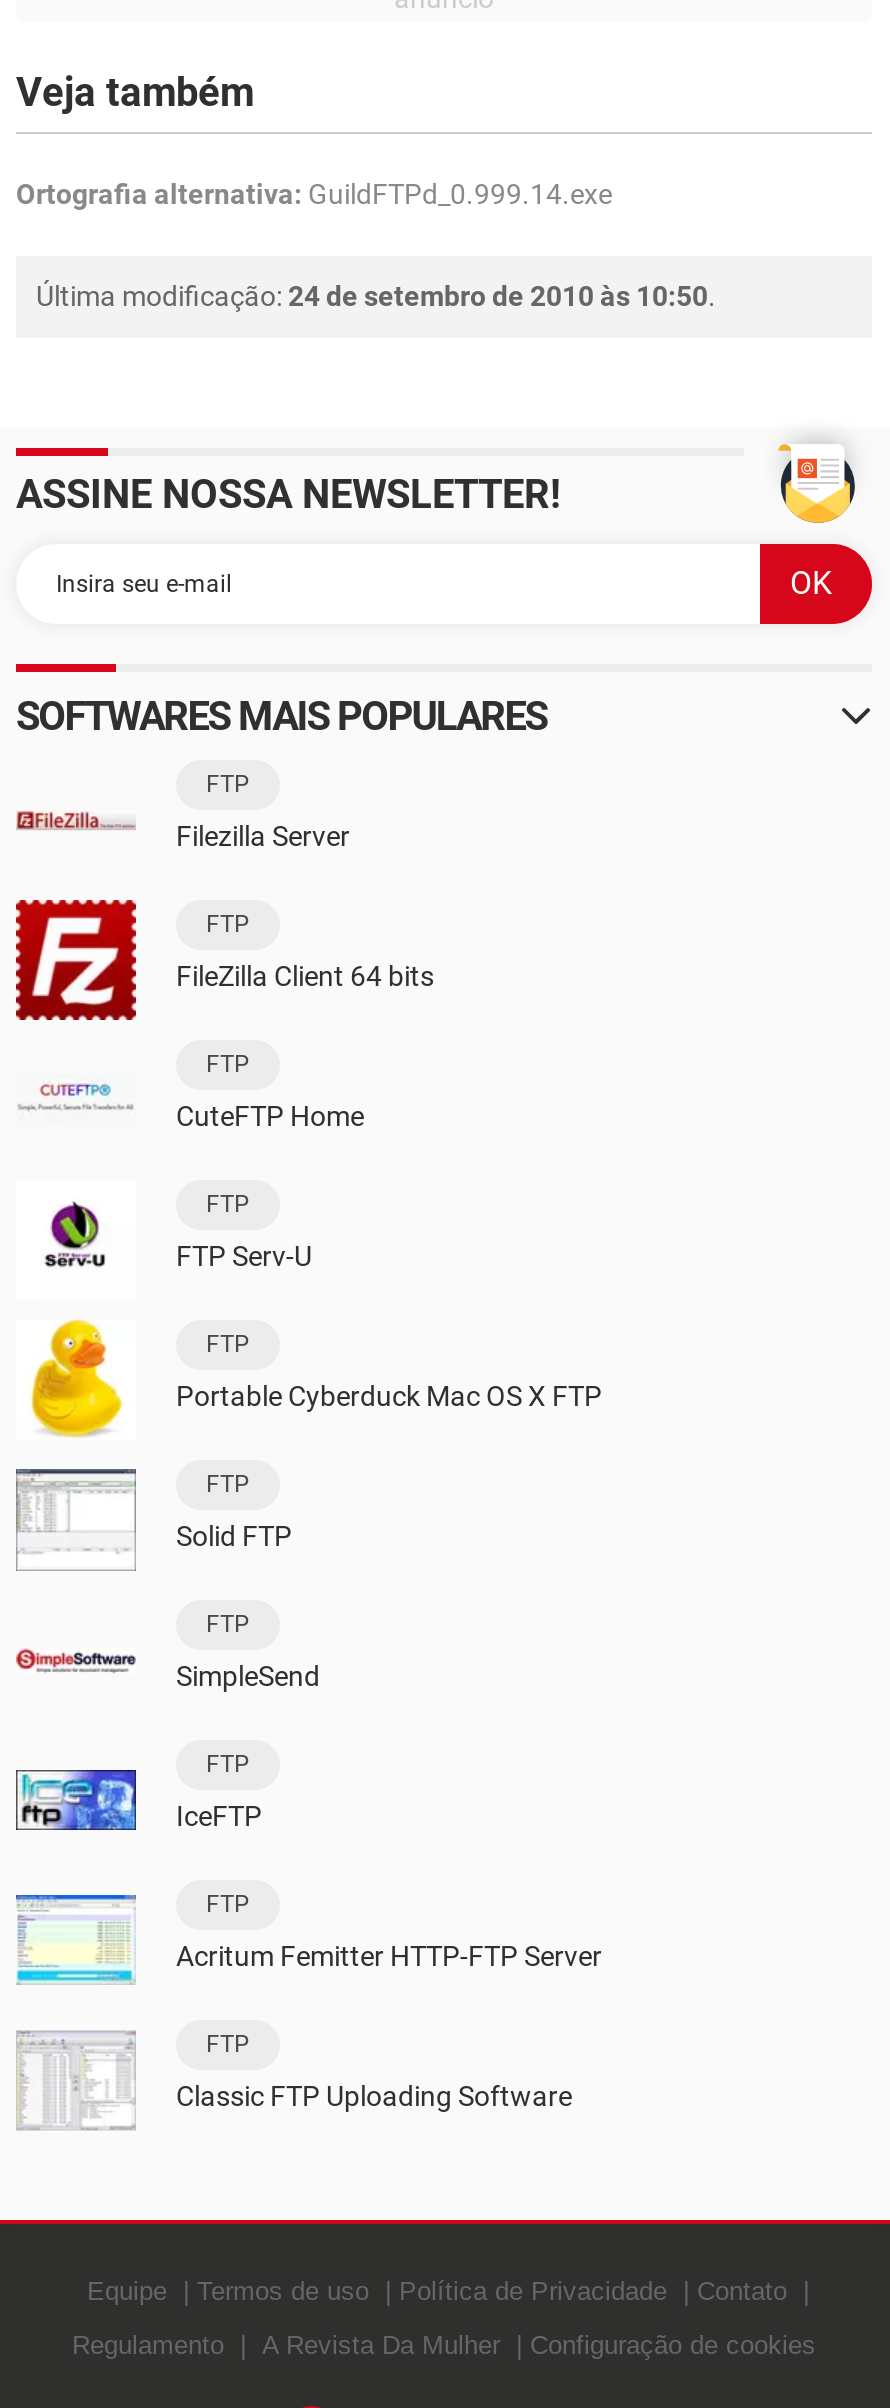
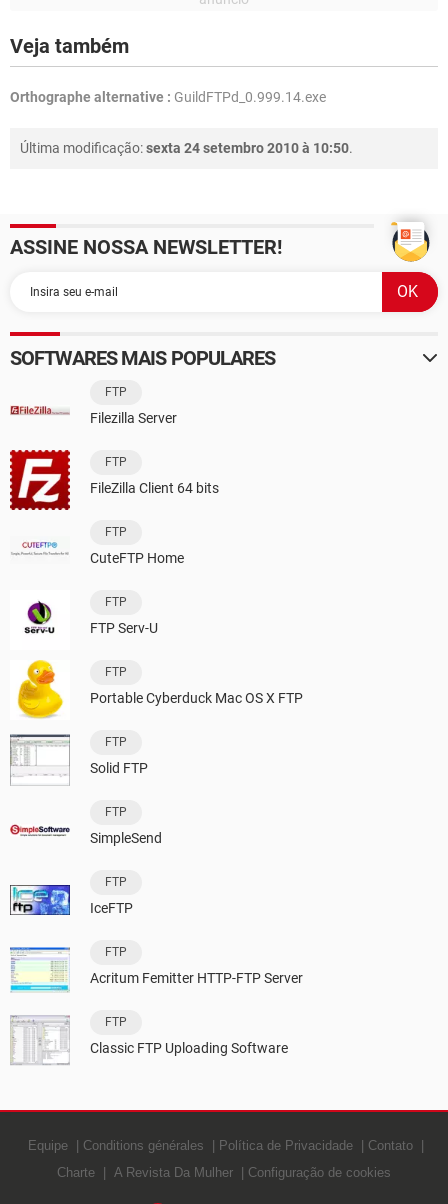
- Ortografia alternativa: GuildFTPd_0.999.14.exe
+ Orthographe alternative : GuildFTPd_0.999.14.exe

- Última modificação: 24 de setembro de 2010 às 10:50.
+ Última modificação: sexta 24 setembro 2010 à 10:50.

- Termos de uso
+ Conditions générales

- Regulamento
+ Charte
